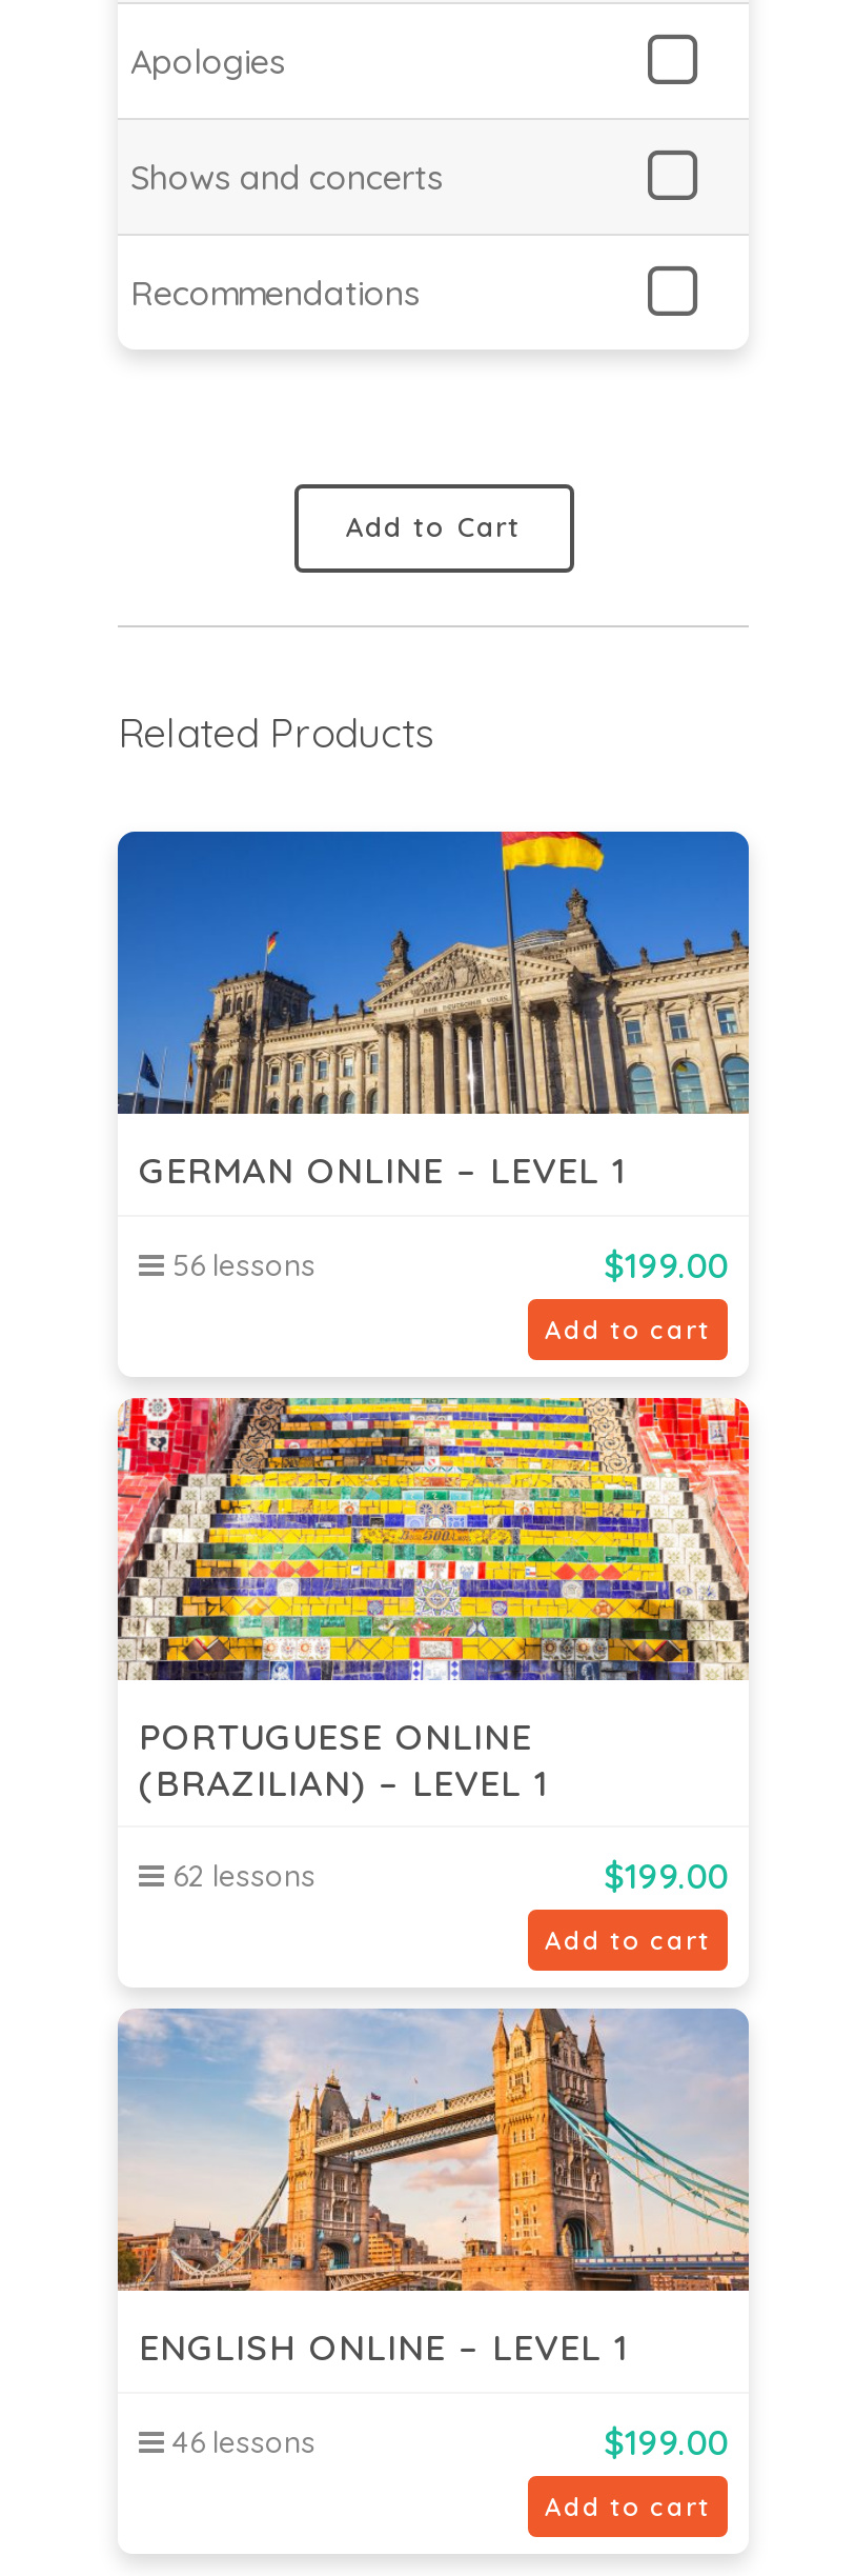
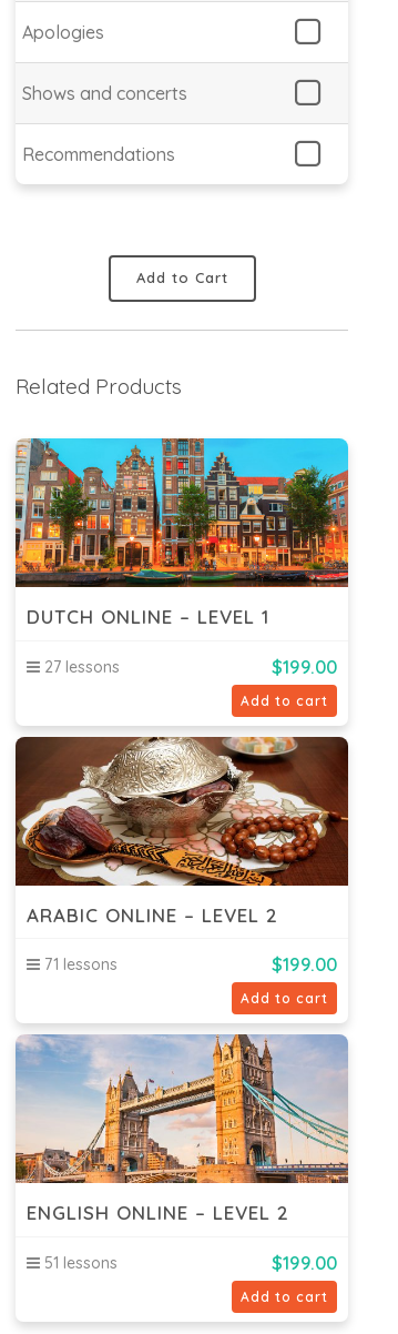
- [image]
- GERMAN ONLINE – LEVEL 1
+ [image]
+ DUTCH ONLINE – LEVEL 1

- 56 lessons
+ 27 lessons

- [image]
- PORTUGUESE ONLINE
- (BRAZILIAN) – LEVEL 1
+ [image]
+ ARABIC ONLINE – LEVEL 2

- 62 lessons
+ 71 lessons

- ENGLISH ONLINE – LEVEL 1
+ ENGLISH ONLINE – LEVEL 2

- 46 lessons
+ 51 lessons
